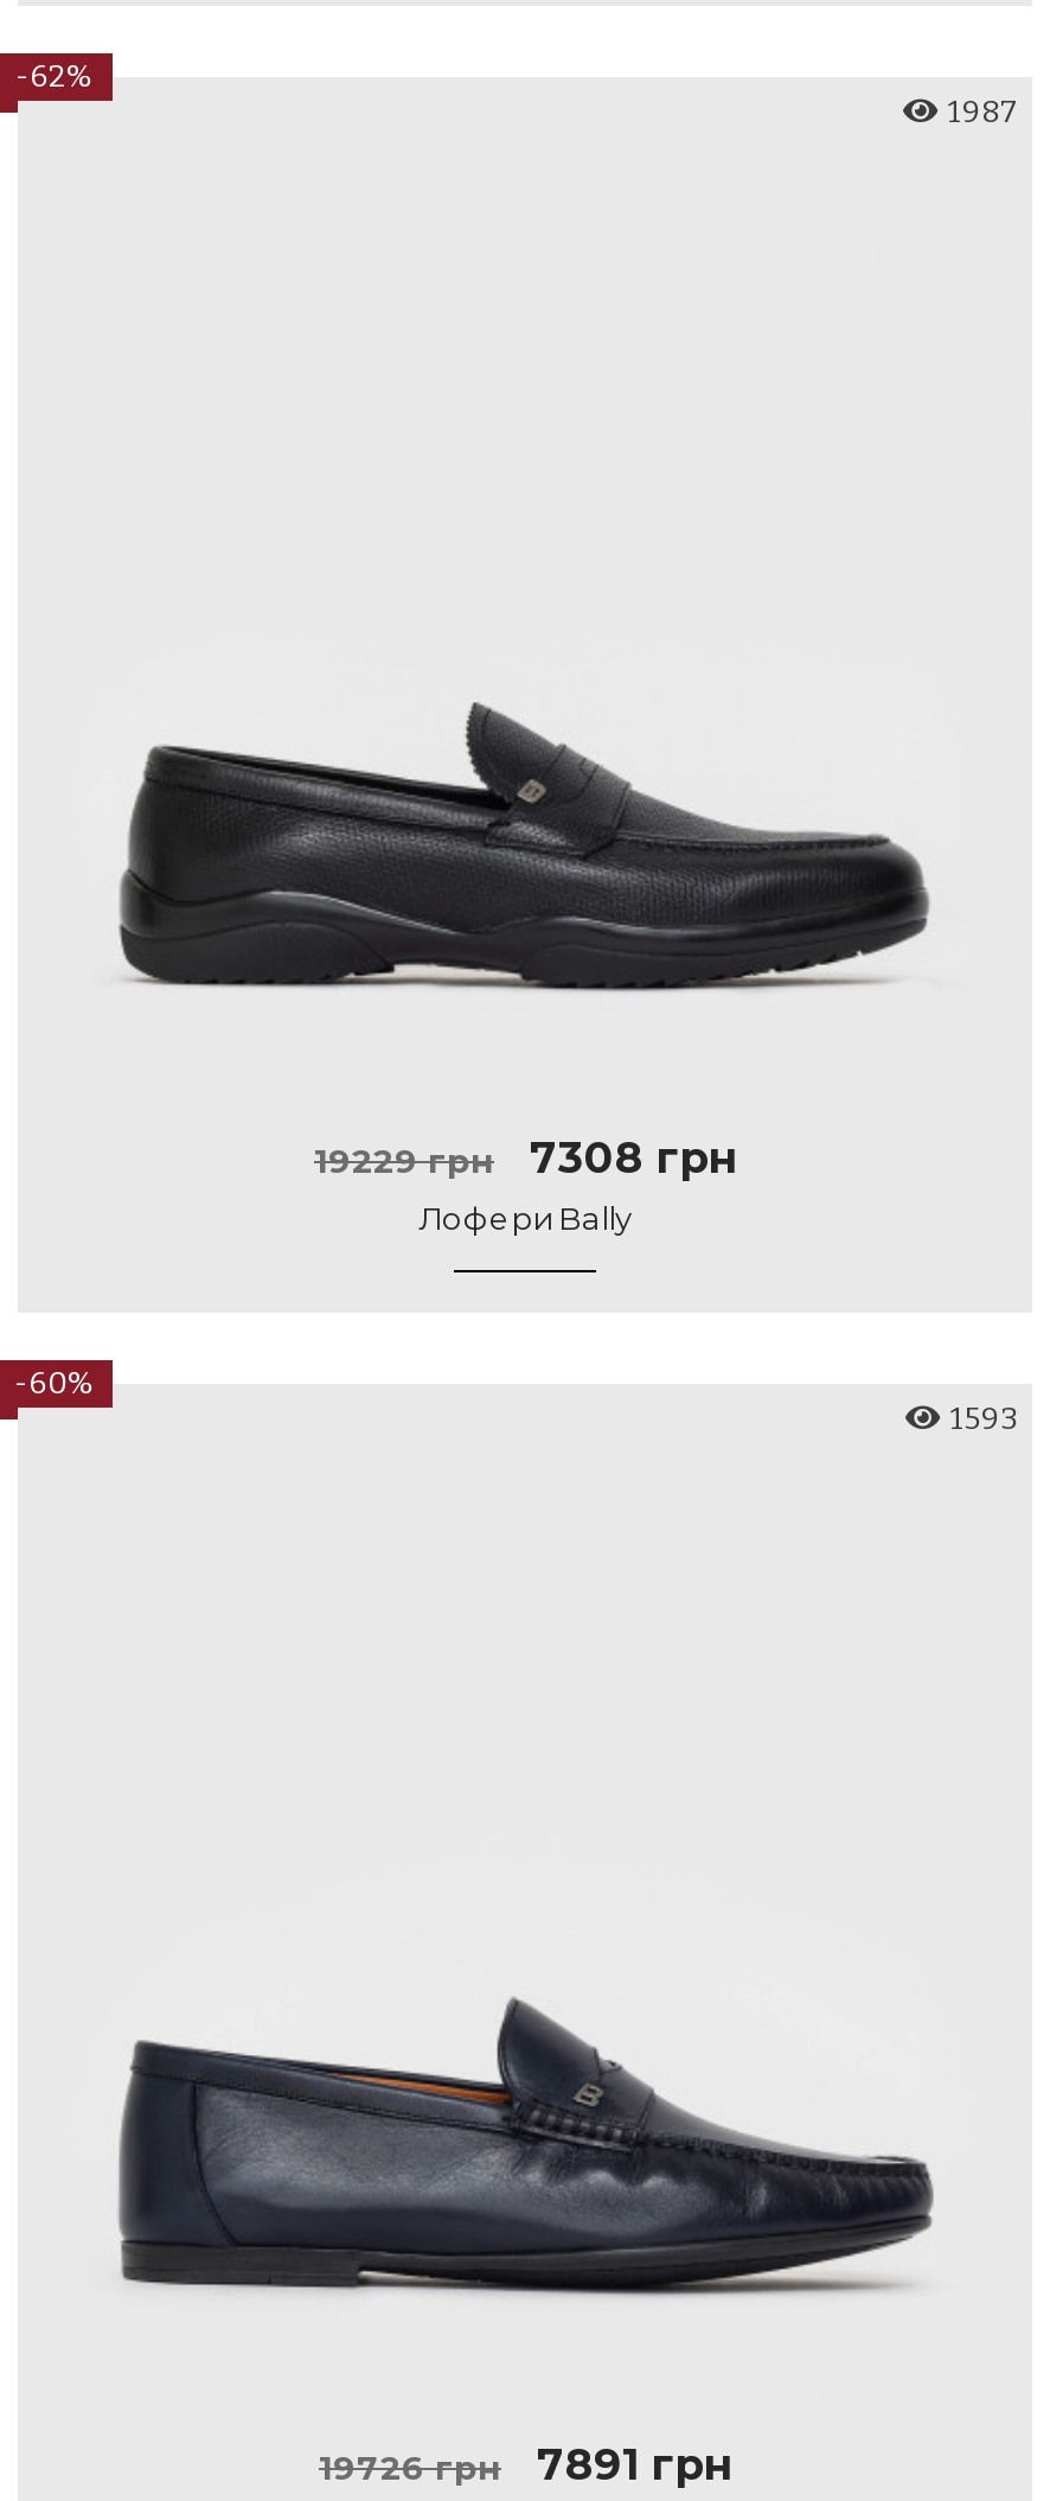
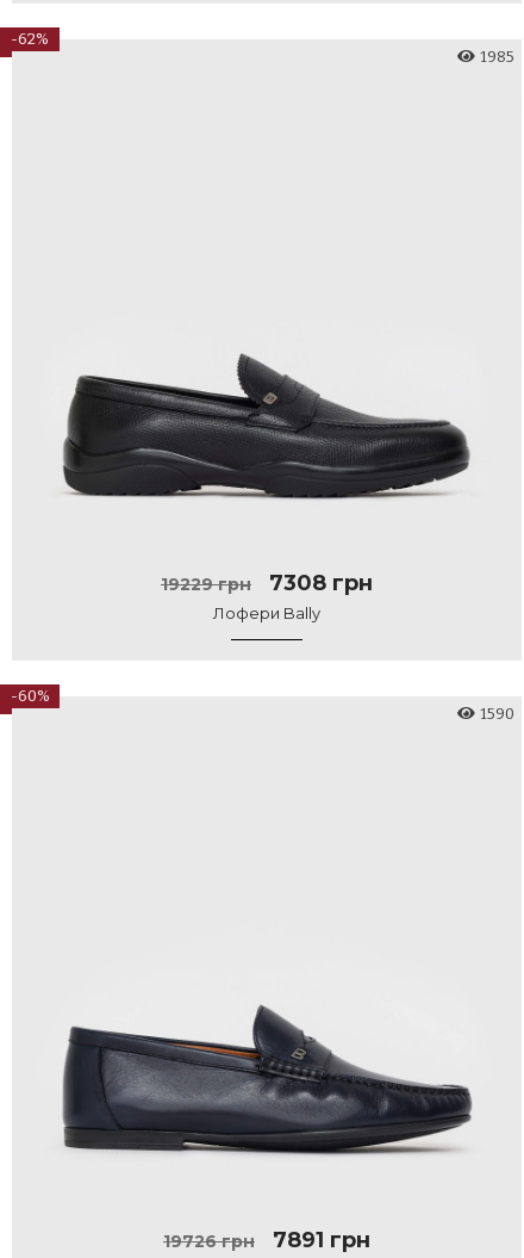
- 1987
+ 1985

- 1593
+ 1590
